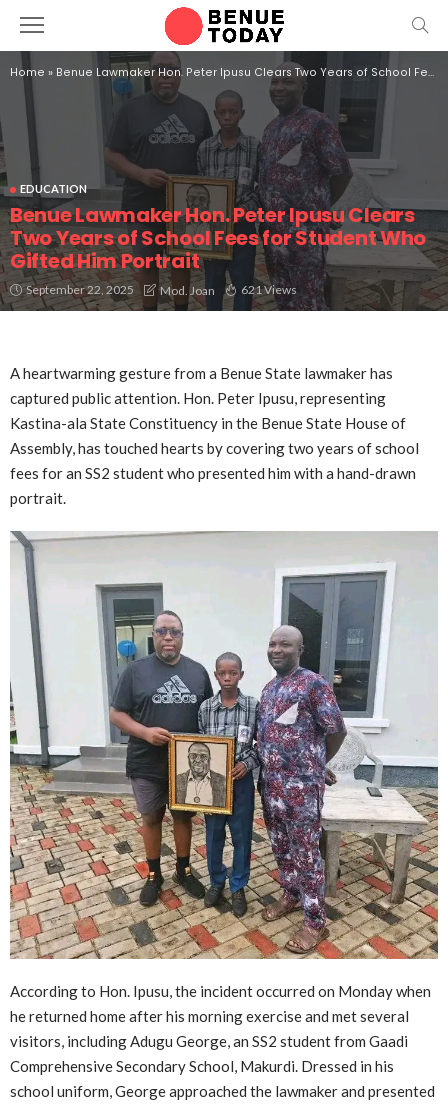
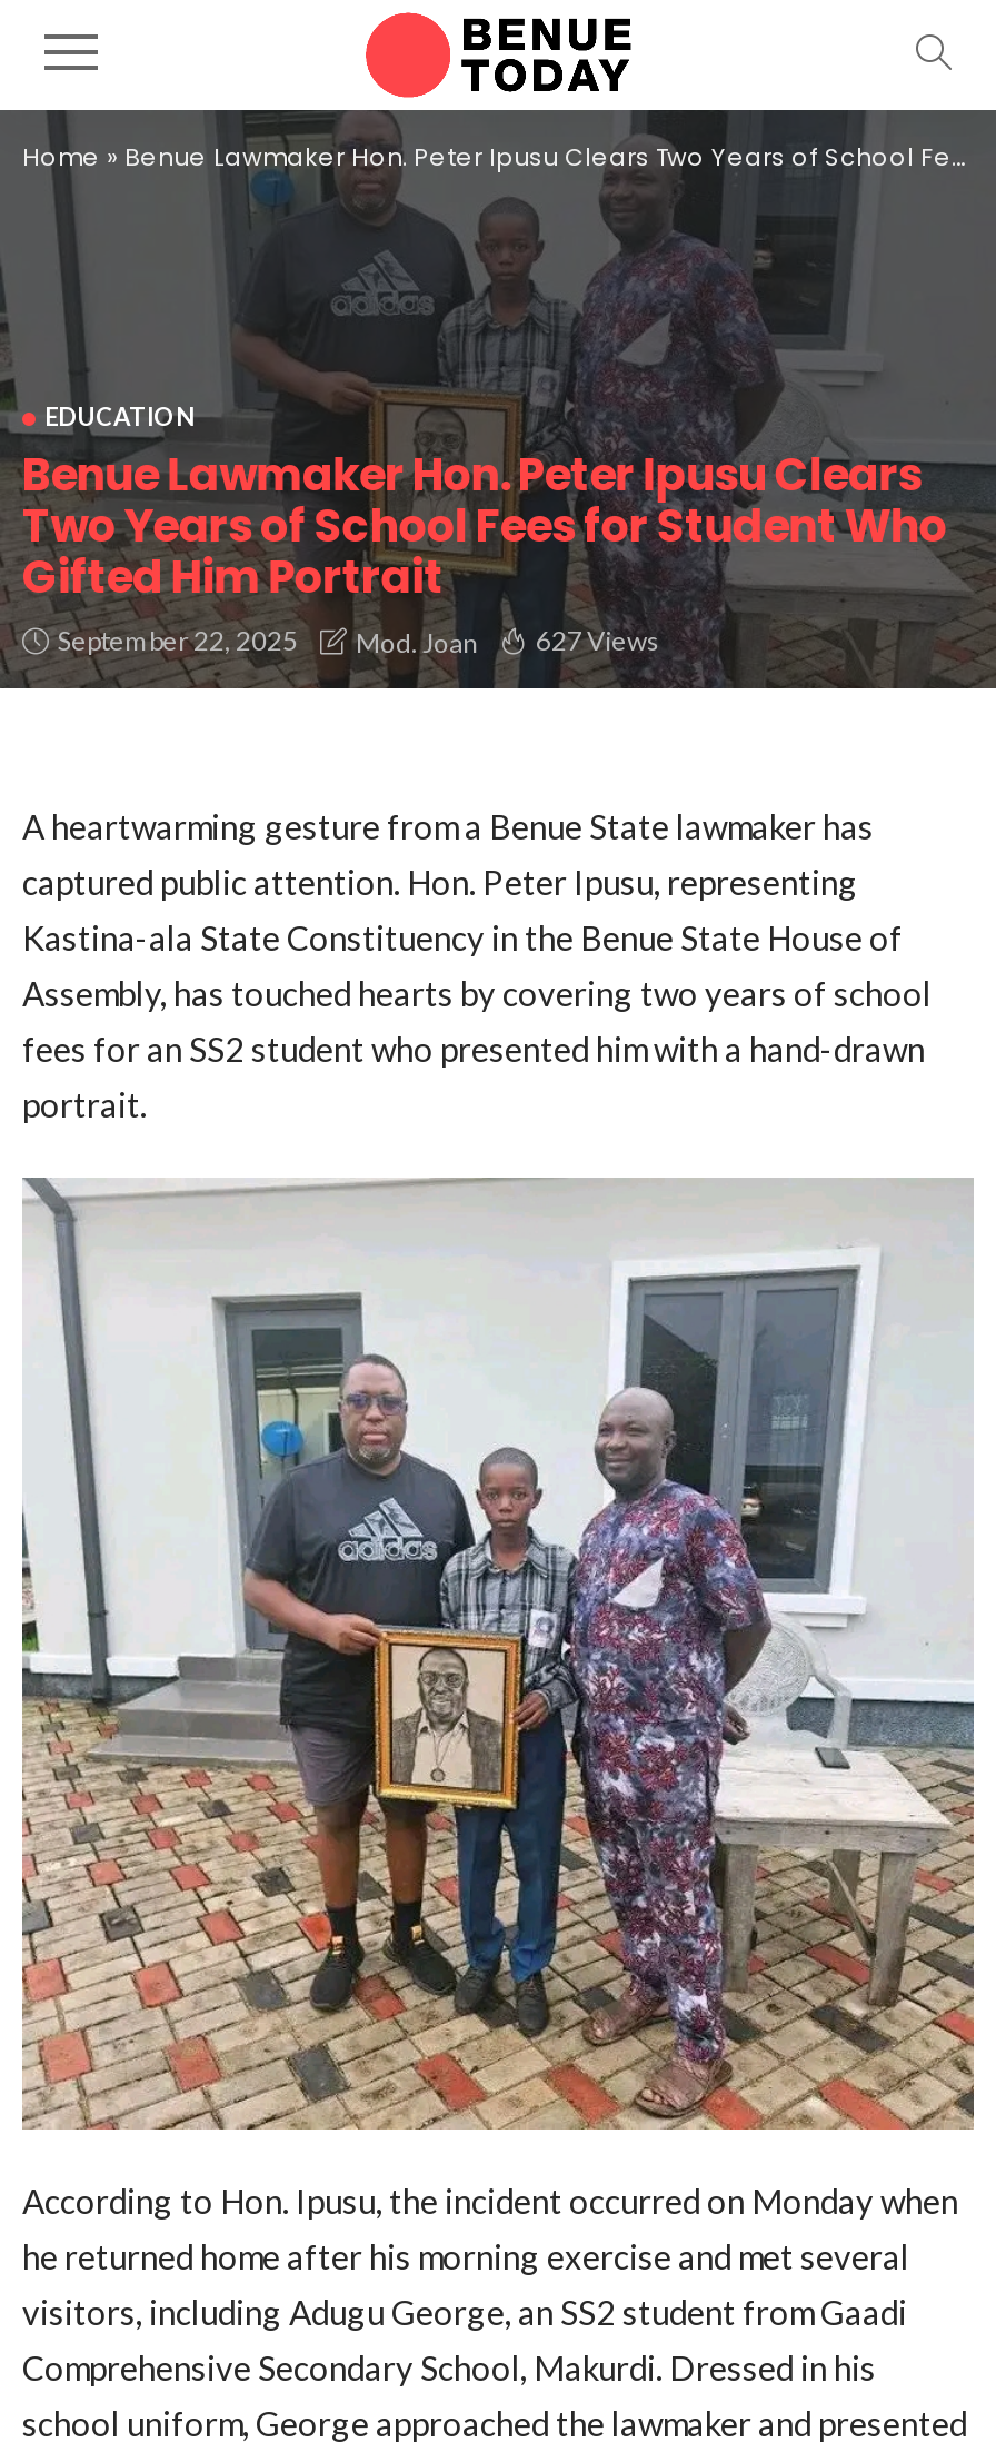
- September 22, 2025 Mod. Joan 621 Views
+ September 22, 2025 Mod. Joan 627 Views
